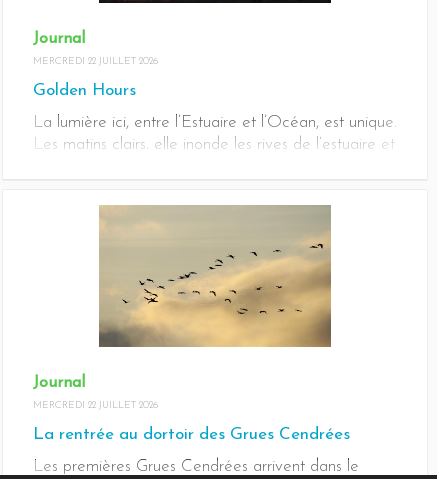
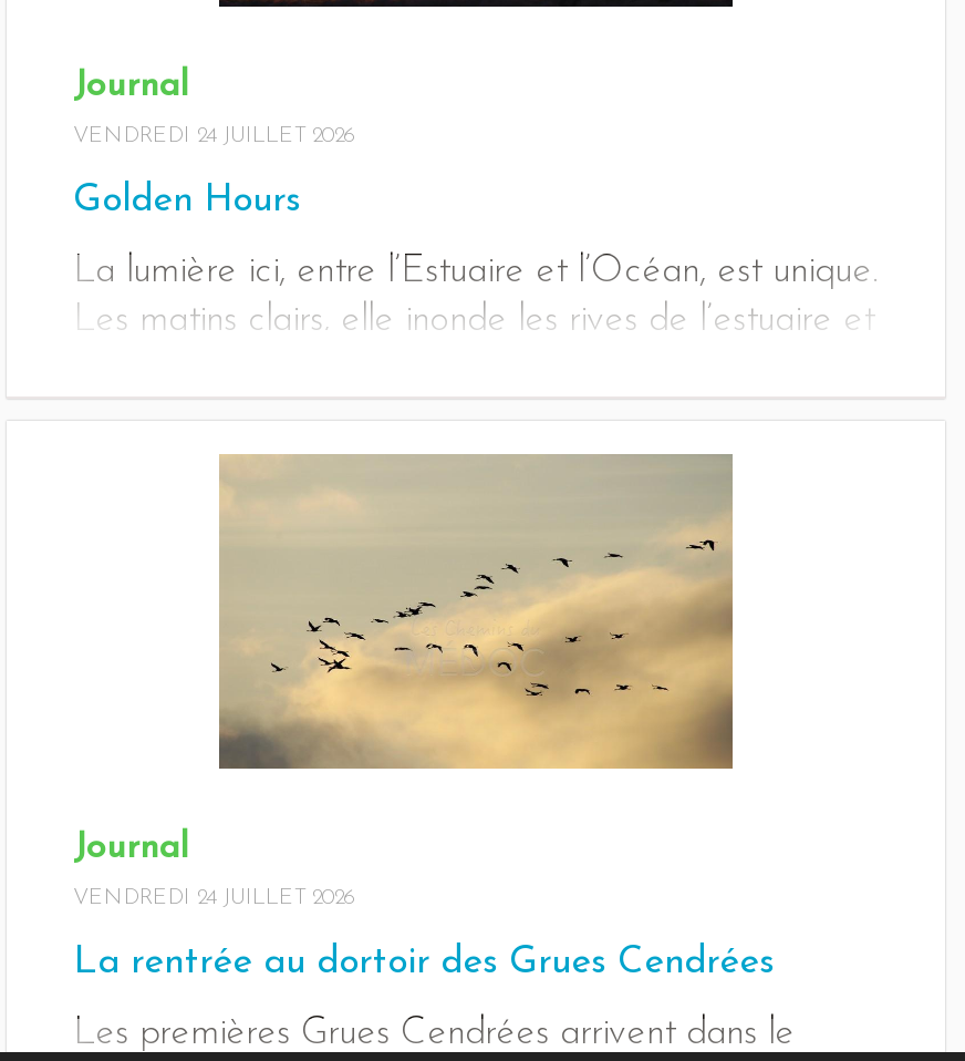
- MERCREDI 22 JUILLET 2026
+ VENDREDI 24 JUILLET 2026

- MERCREDI 22 JUILLET 2026
+ VENDREDI 24 JUILLET 2026
